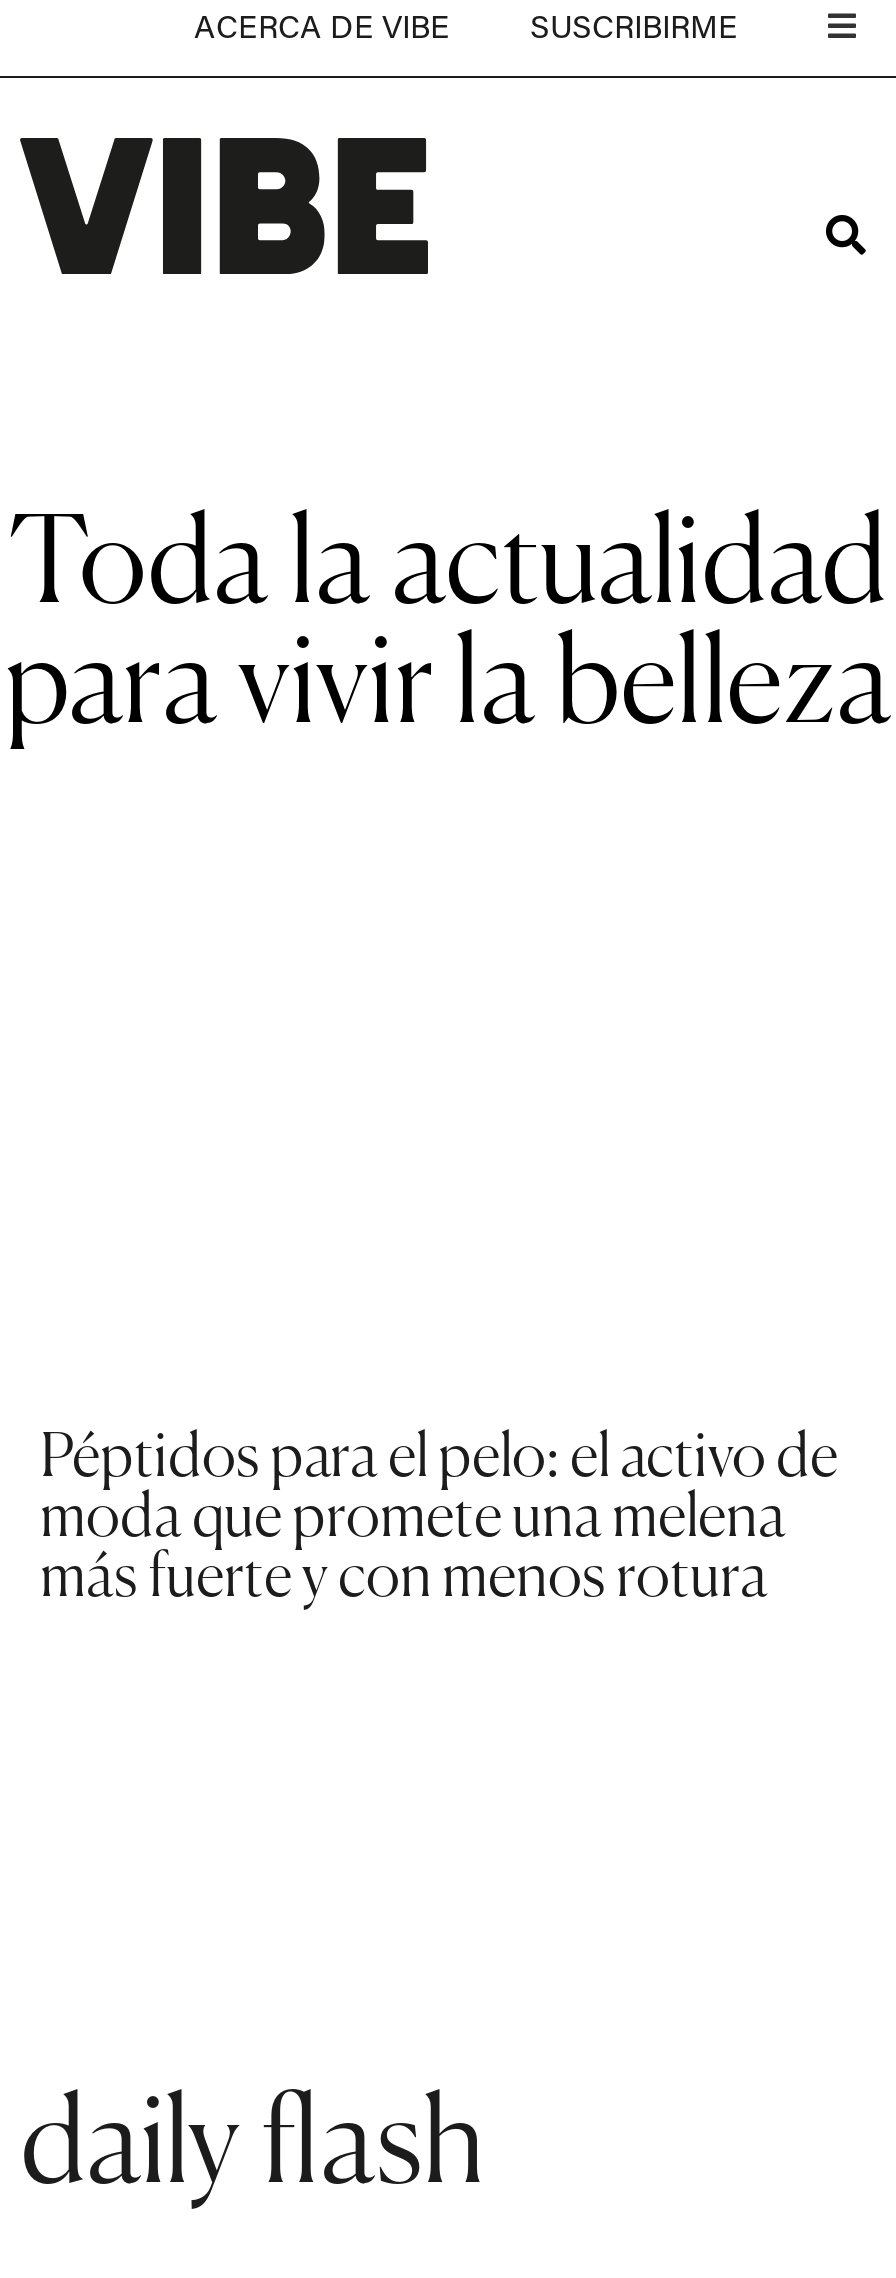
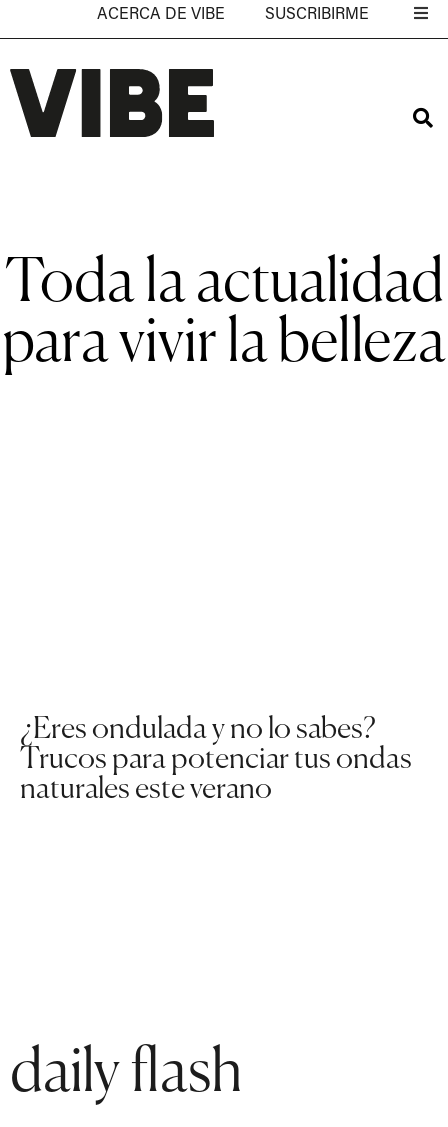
- Péptidos para el pelo: el activo de
- moda que promete una melena
- más fuerte y con menos rotura
+ ¿Eres ondulada y no lo sabes?
+ Trucos para potenciar tus ondas
+ naturales este verano
